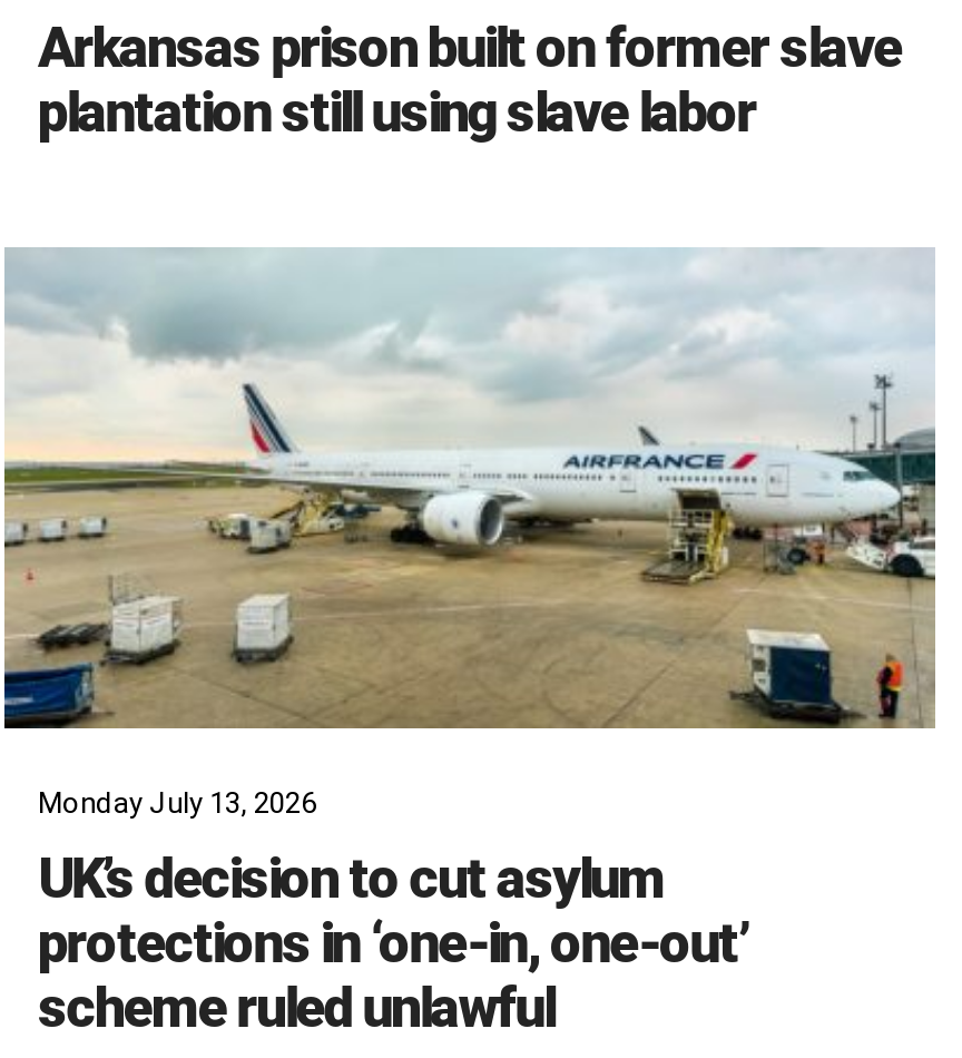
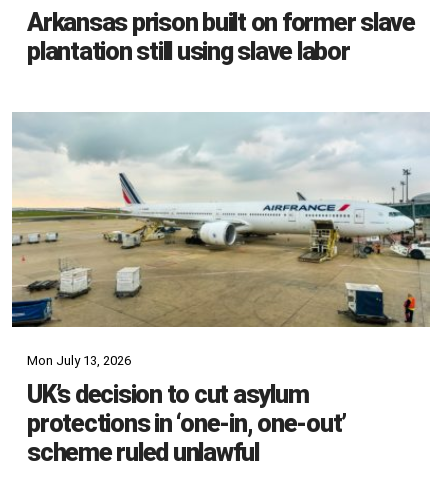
- Monday July 13, 2026
+ Mon July 13, 2026
